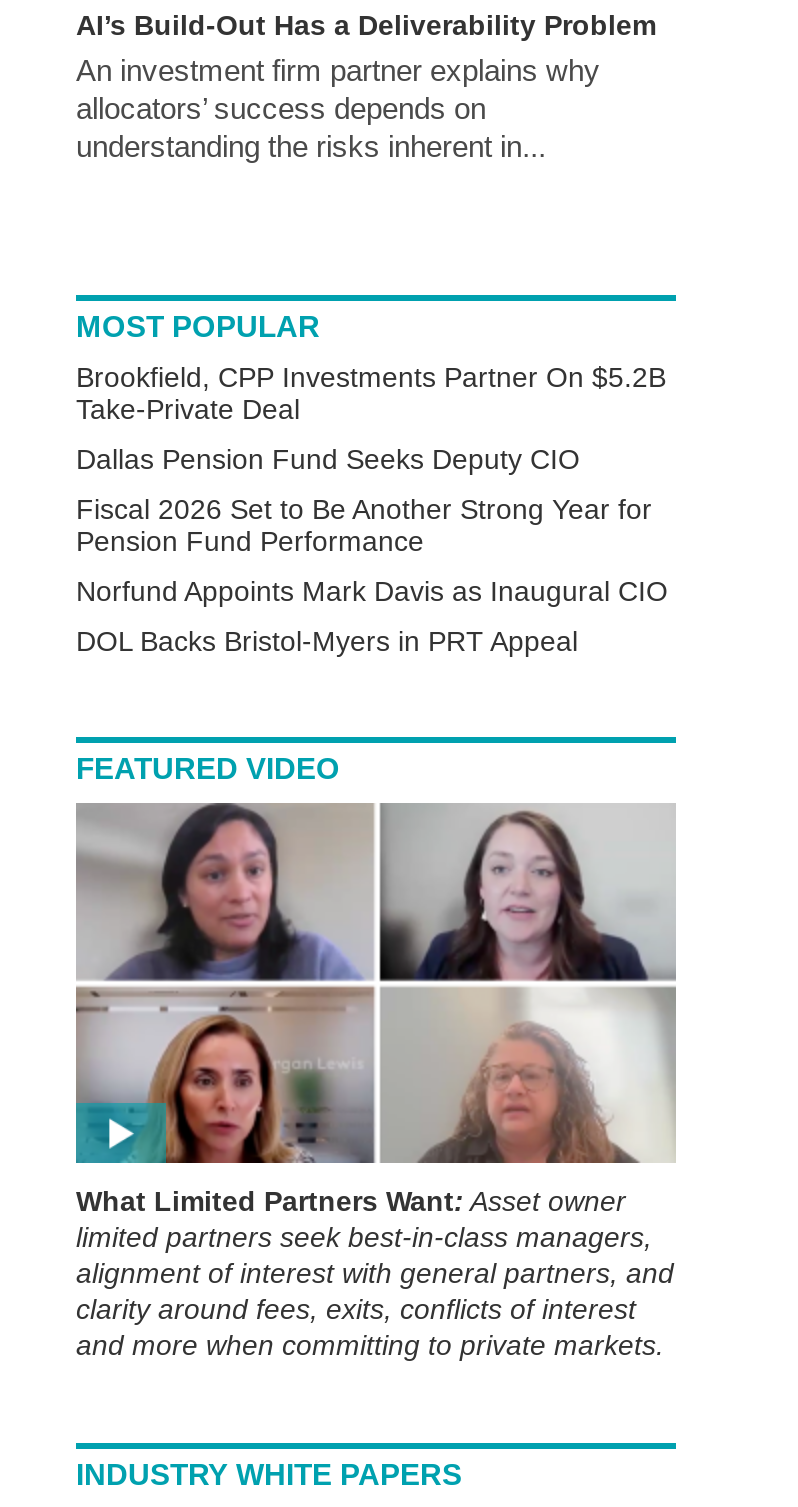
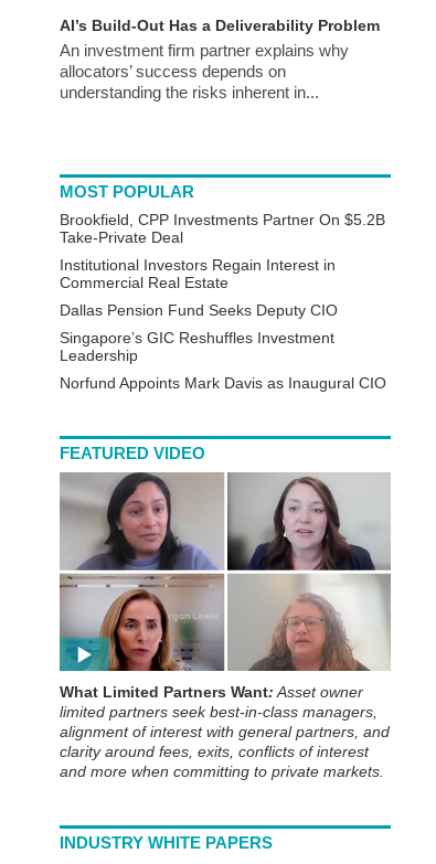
+ Institutional Investors Regain Interest in
+ Commercial Real Estate

moved down: Dallas Pension Fund Seeks Deputy CIO

- Fiscal 2026 Set to Be Another Strong Year for
- Pension Fund Performance
+ Singapore’s GIC Reshuffles Investment
+ Leadership

moved down: Norfund Appoints Mark Davis as Inaugural CIO

- DOL Backs Bristol-Myers in PRT Appeal
